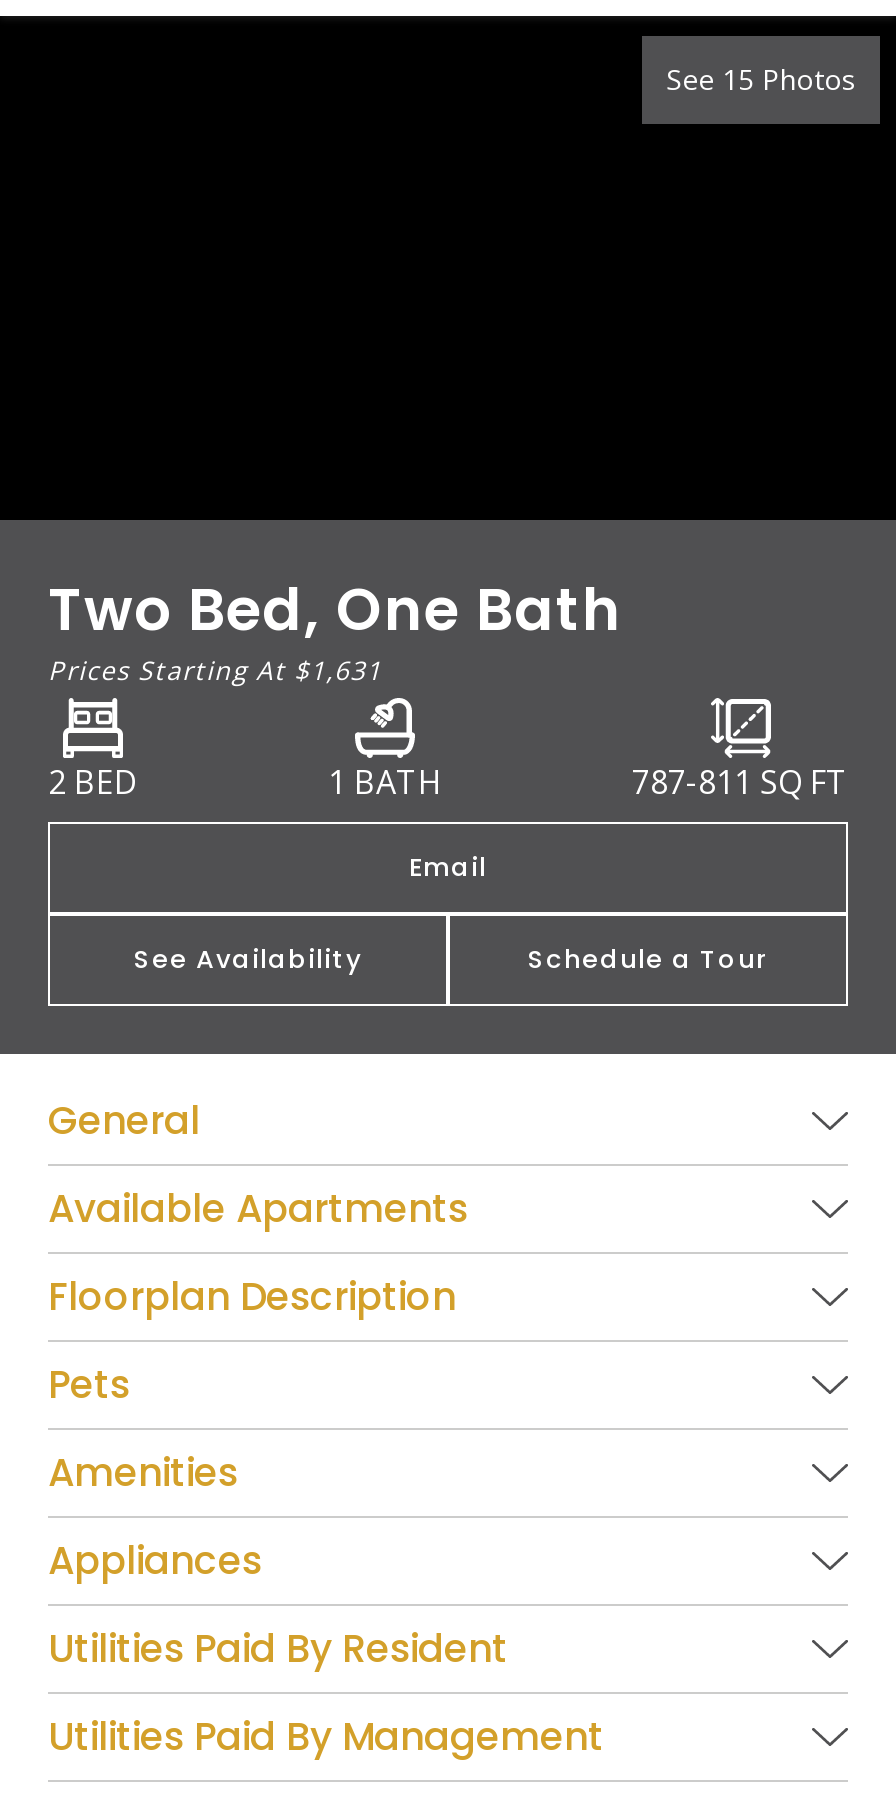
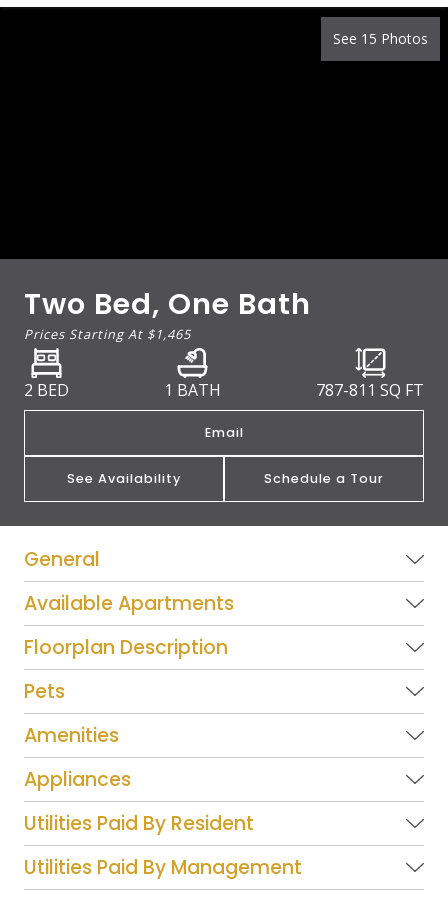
- Prices Starting At $1,631
+ Prices Starting At $1,465
